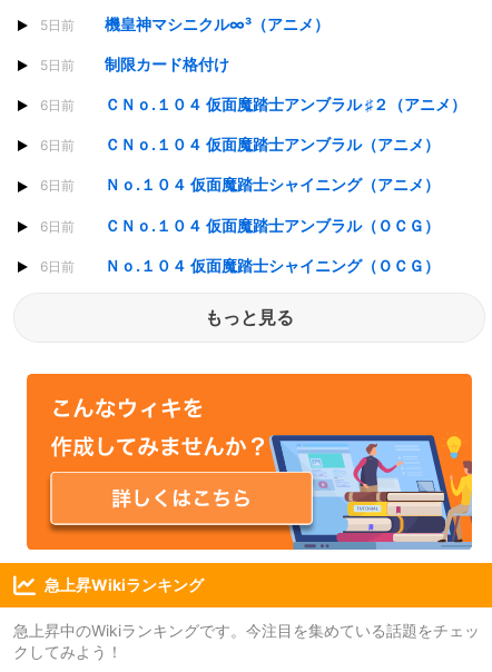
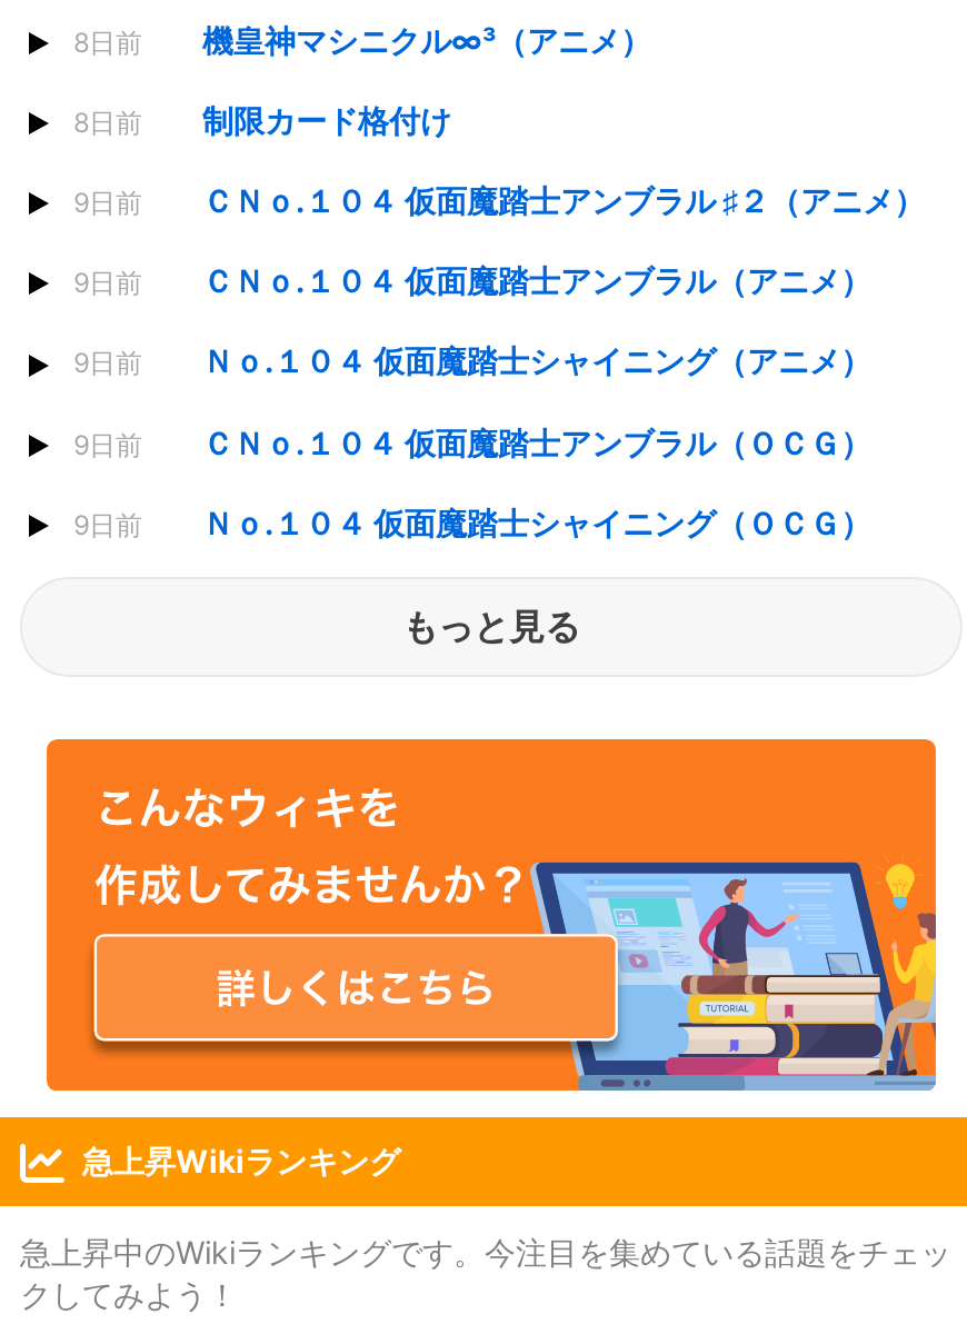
- 5日前
+ 8日前

- 5日前 制限カード格付け
+ 8日前 制限カード格付け

- 6日前
+ 9日前

- 6日前 ＣＮｏ.１０４ 仮面魔踏士アンブラル（アニメ）
+ 9日前 ＣＮｏ.１０４ 仮面魔踏士アンブラル（アニメ）

- 6日前 Ｎｏ.１０４ 仮面魔踏士シャイニング（アニメ）
+ 9日前 Ｎｏ.１０４ 仮面魔踏士シャイニング（アニメ）

- 6日前
+ 9日前

- 6日前
+ 9日前
